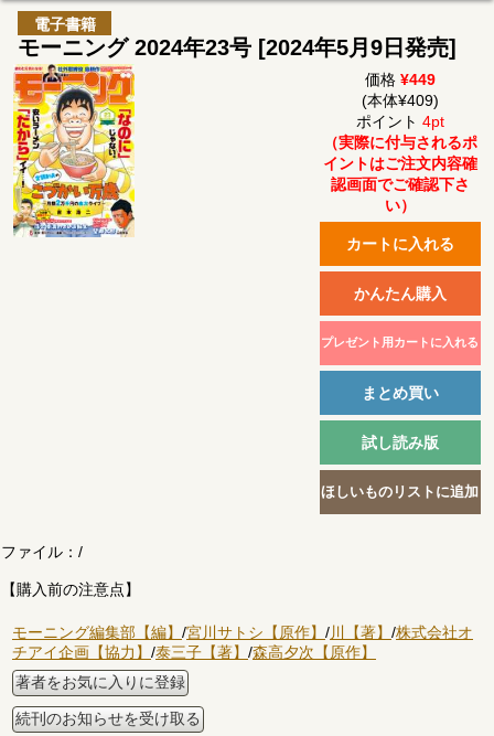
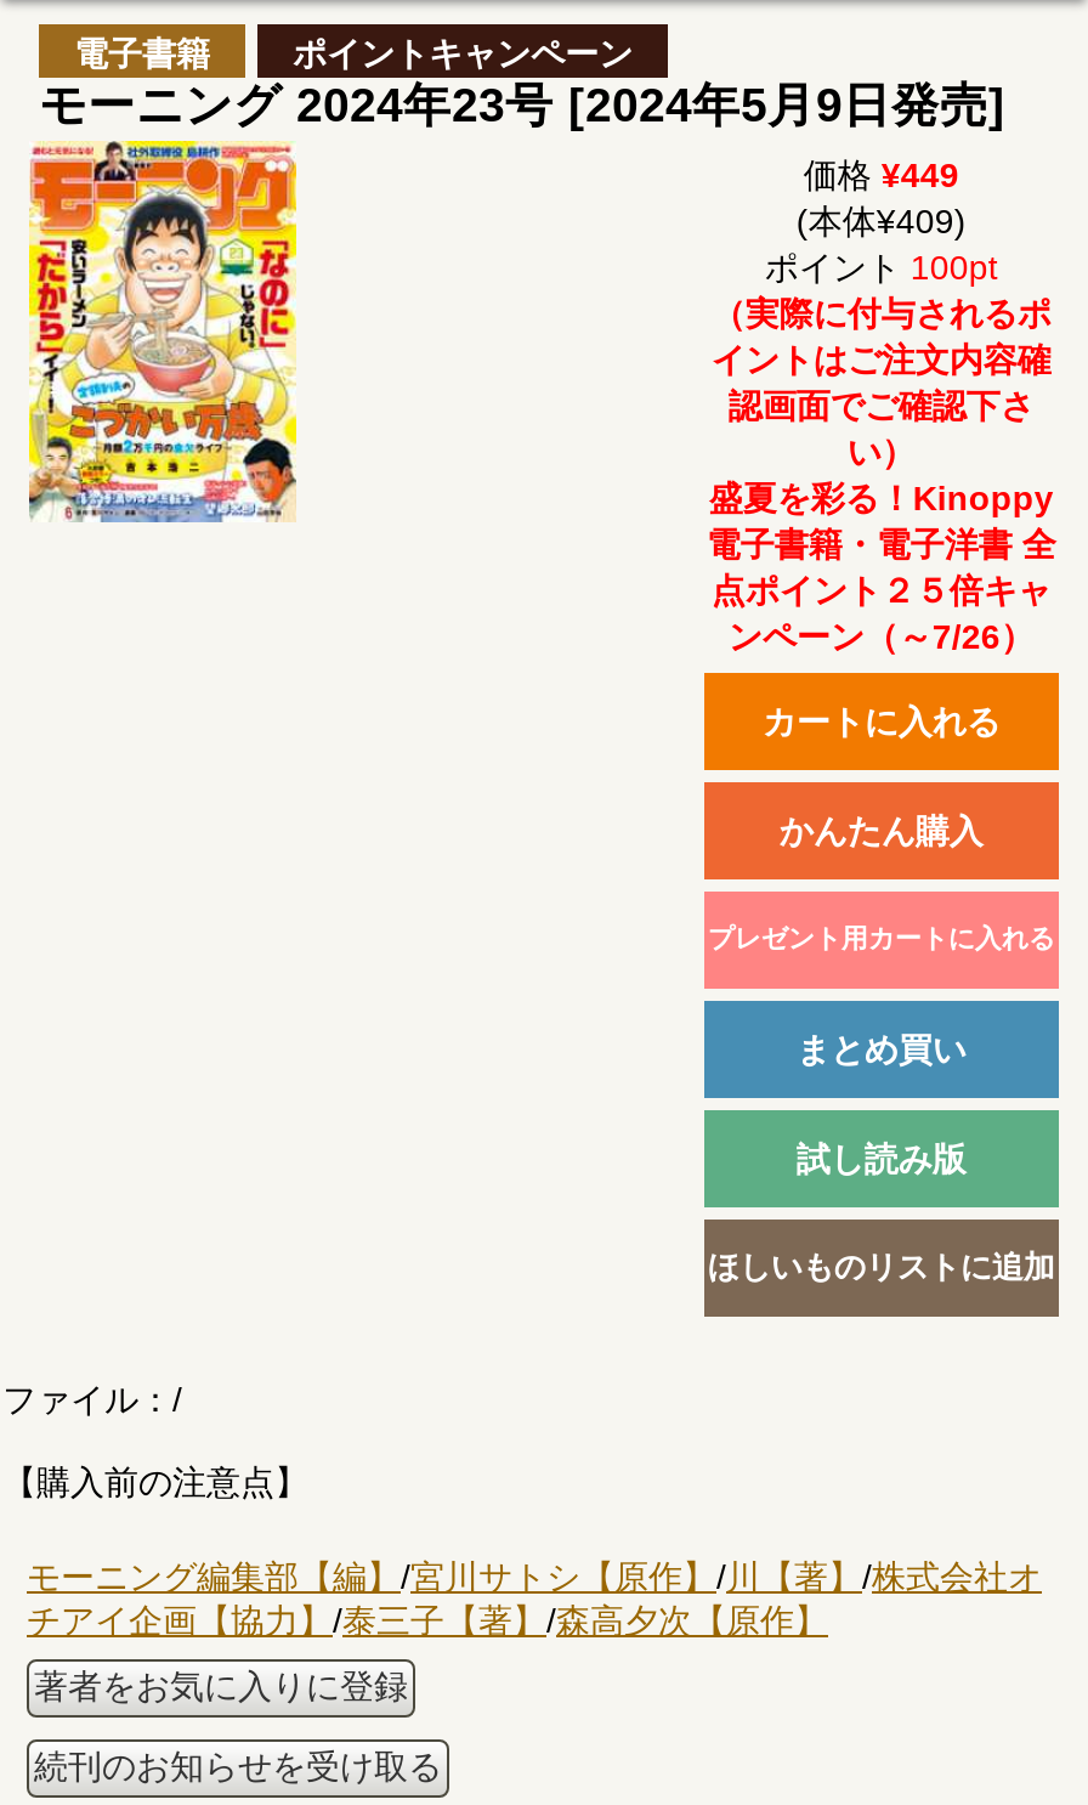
+ ポイントキャンペーン

- ポイント4pt
+ ポイント100pt

+ 盛夏を彩る！Kinoppy
+ 電子書籍・電子洋書 全
+ 点ポイント２５倍キャ
+ ンペーン（～7/26）
